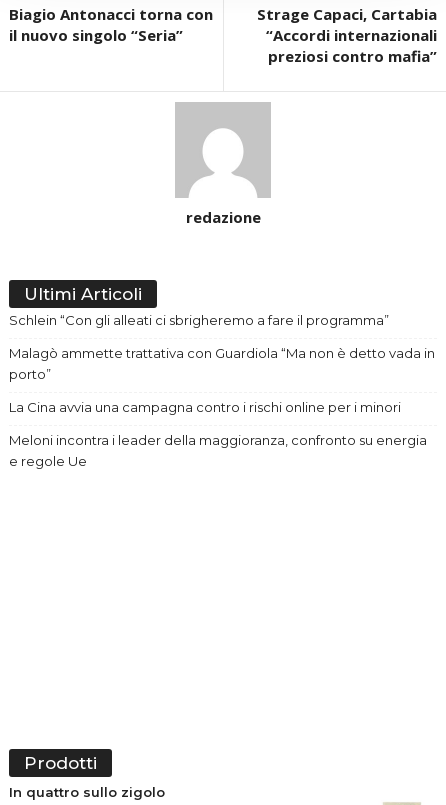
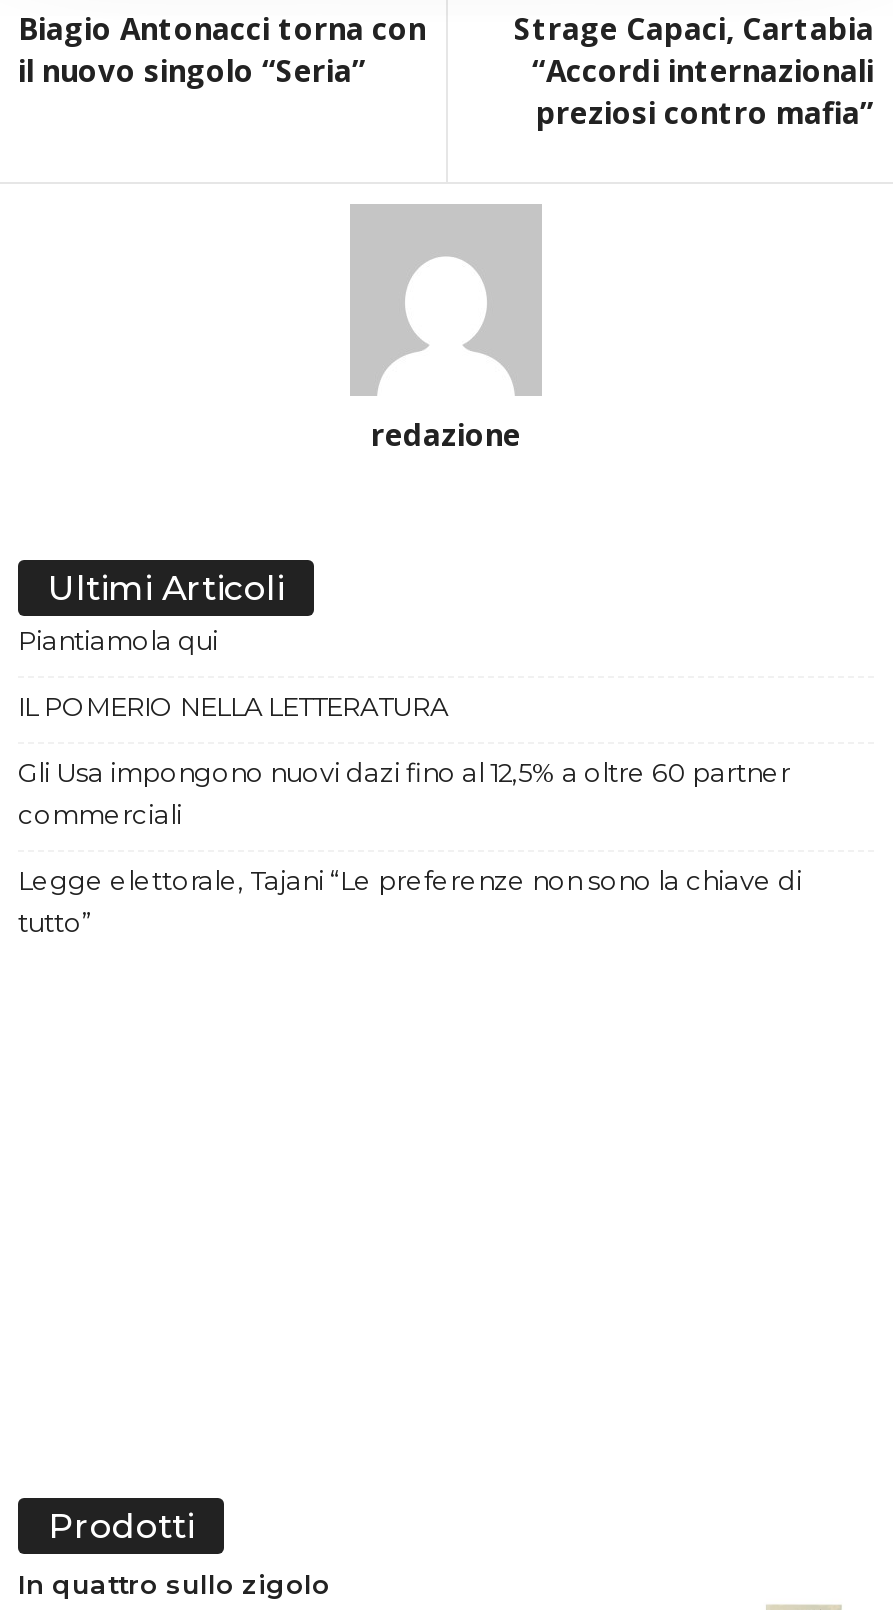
- Schlein “Con gli alleati ci sbrigheremo a fare il programma”
+ Piantiamola qui

- Malagò ammette trattativa con Guardiola “Ma non è detto vada in
- porto”
+ IL POMERIO NELLA LETTERATURA

- La Cina avvia una campagna contro i rischi online per i minori
+ Gli Usa impongono nuovi dazi fino al 12,5% a oltre 60 partner
+ commerciali

- Meloni incontra i leader della maggioranza, confronto su energia
- e regole Ue
+ Legge elettorale, Tajani “Le preferenze non sono la chiave di
+ tutto”
